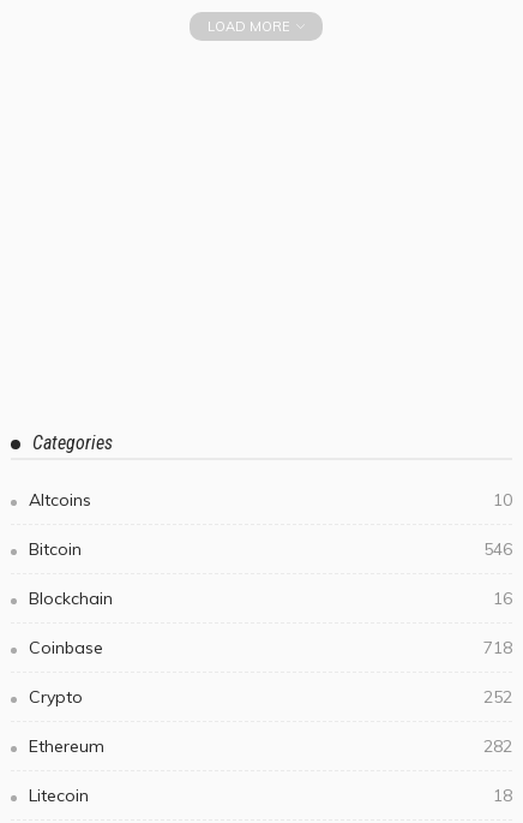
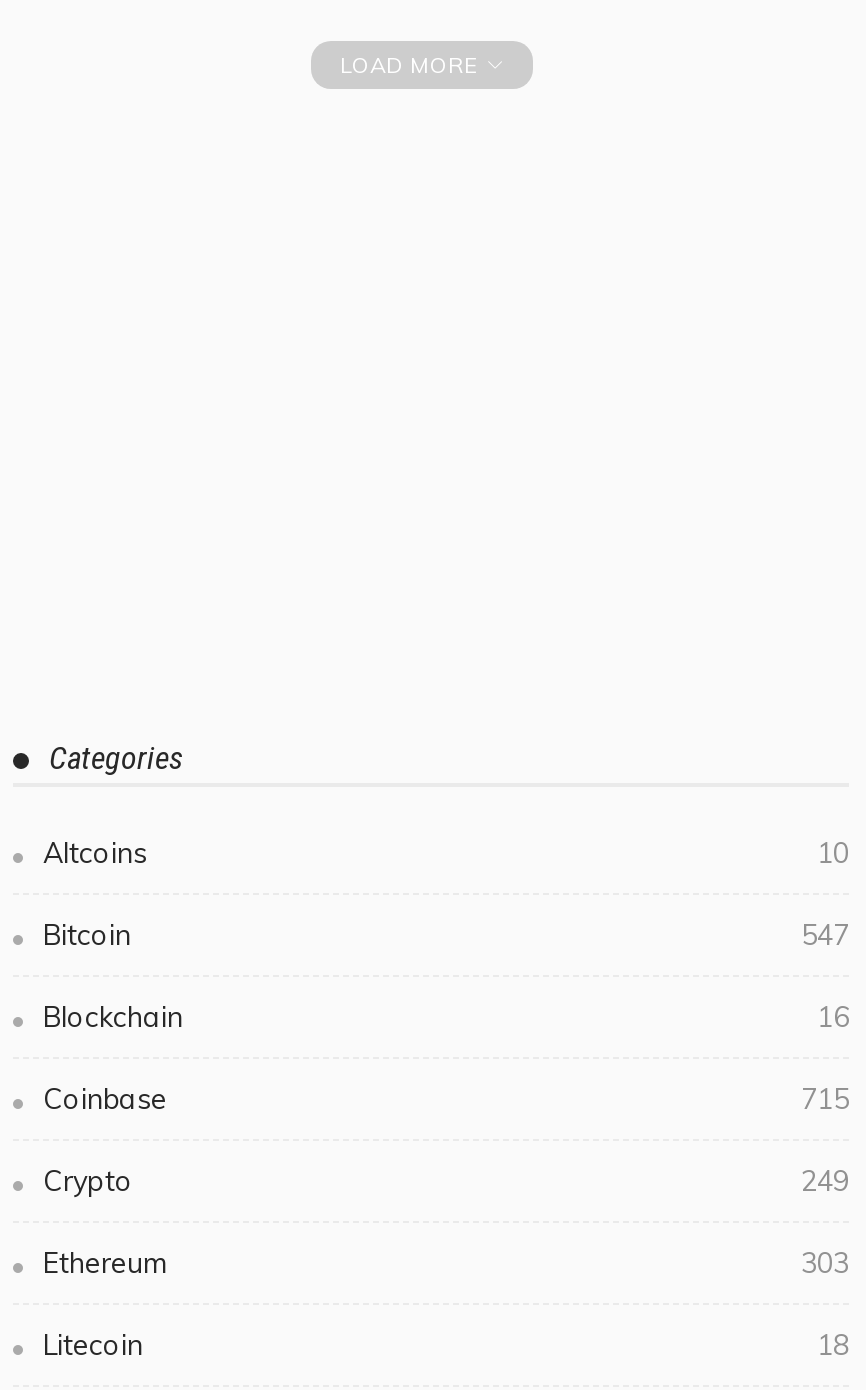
- 546
+ 547

- 718
+ 715

- 252
+ 249

- 282
+ 303
